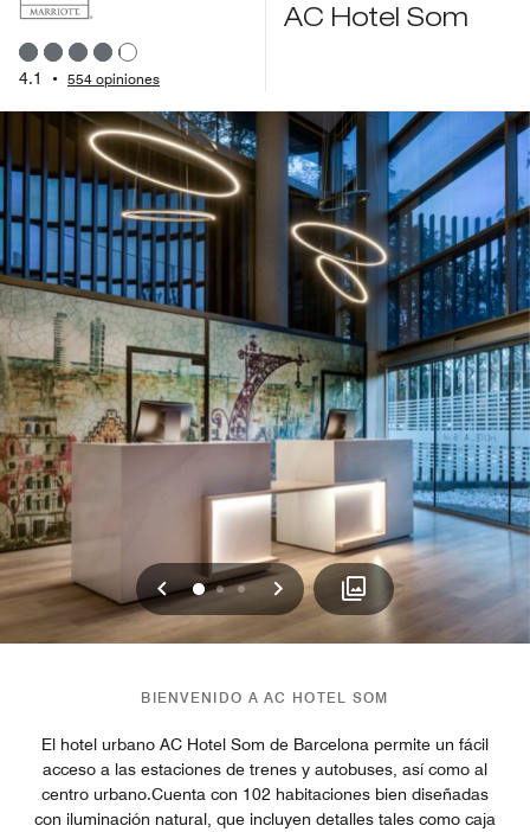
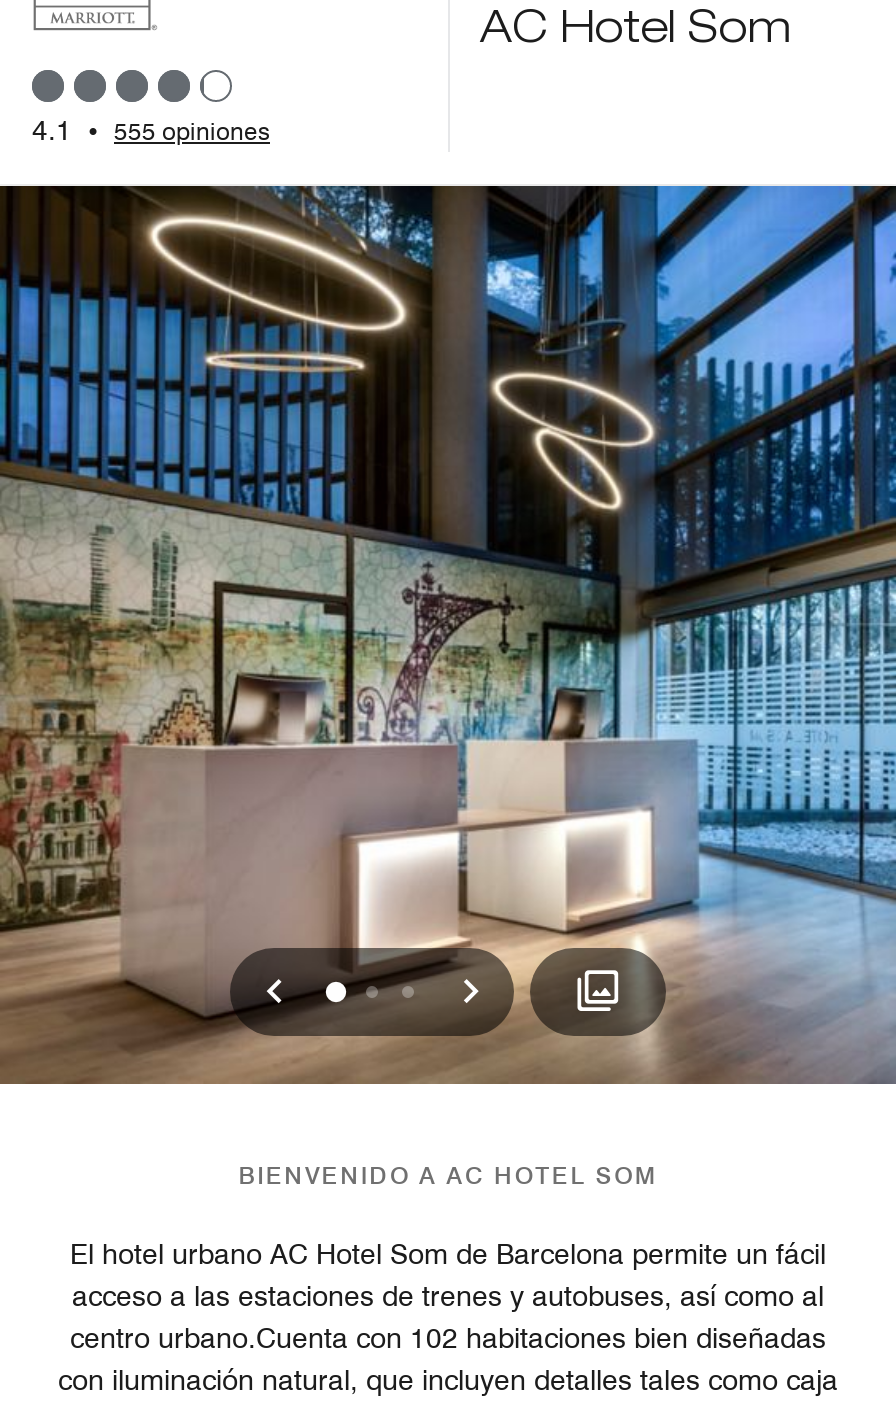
- 4.1 • 554 opiniones
+ 4.1 • 555 opiniones
